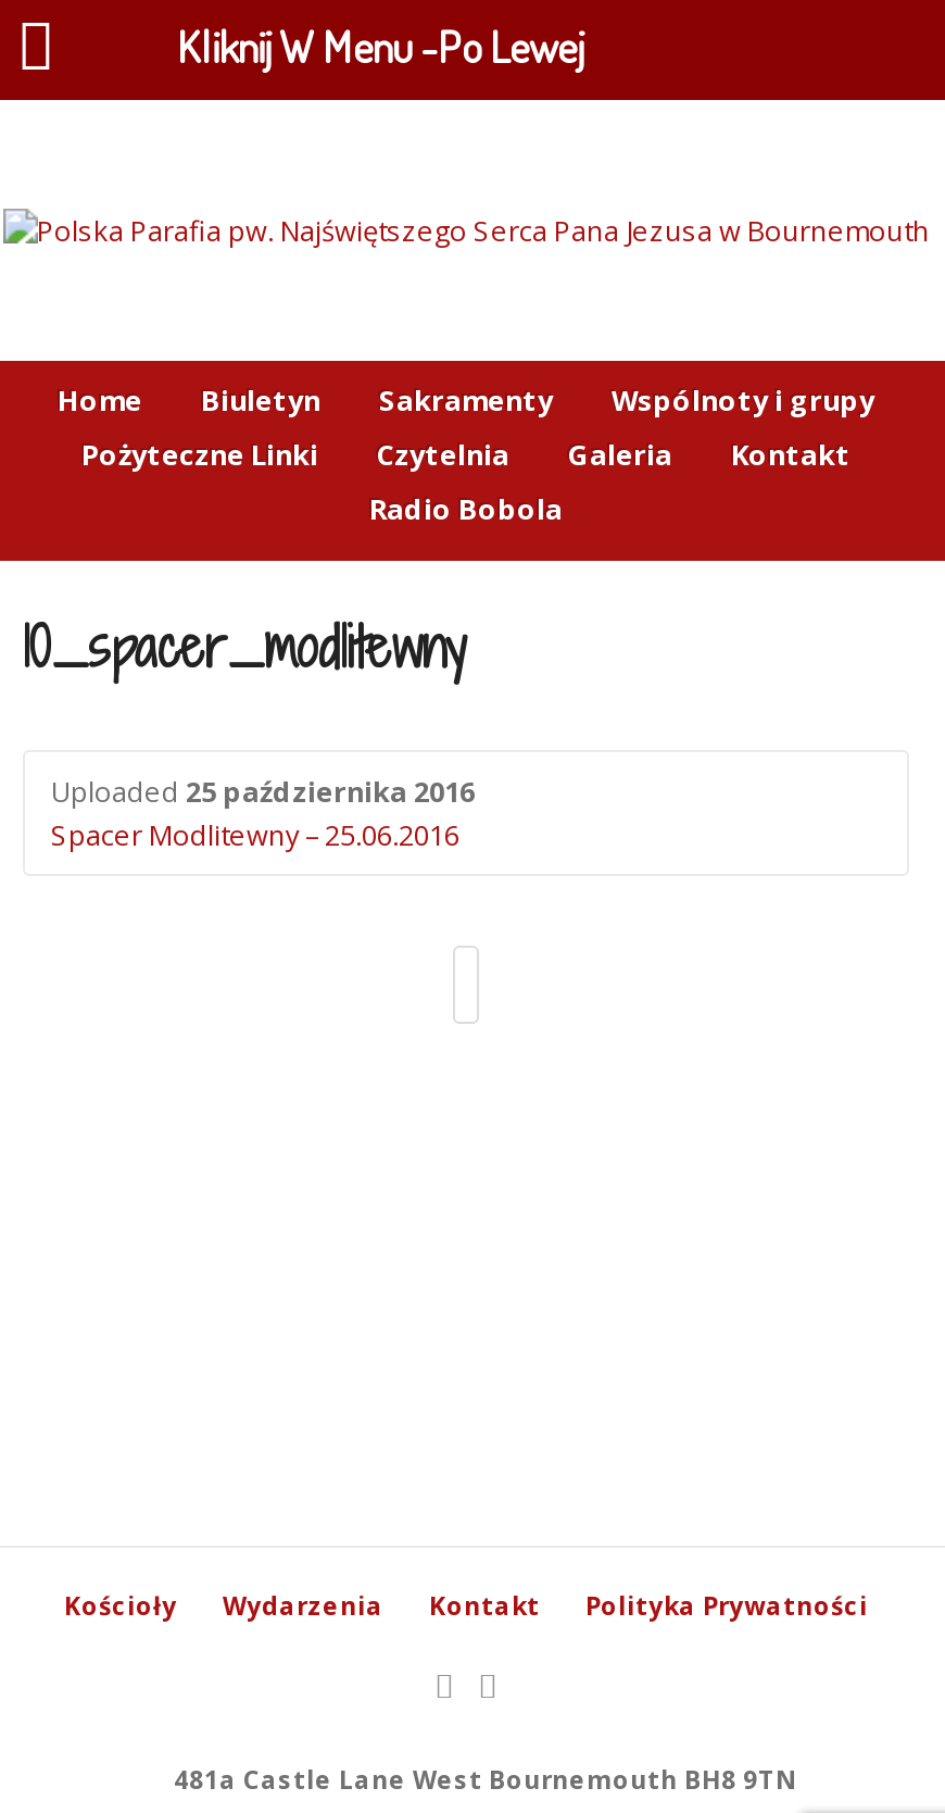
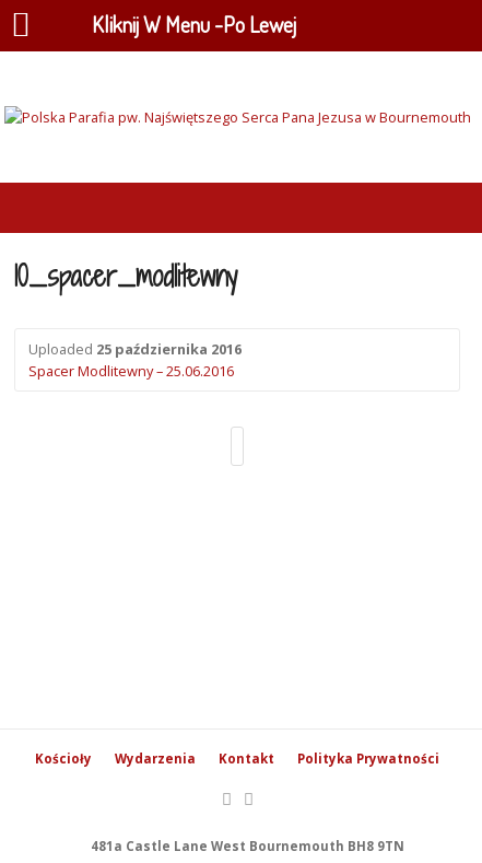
- Home
- Biuletyn
- Sakramenty
- Wspólnoty i grupy
- Pożyteczne Linki
- Czytelnia
- Galeria
- Kontakt
- Radio Bobola
